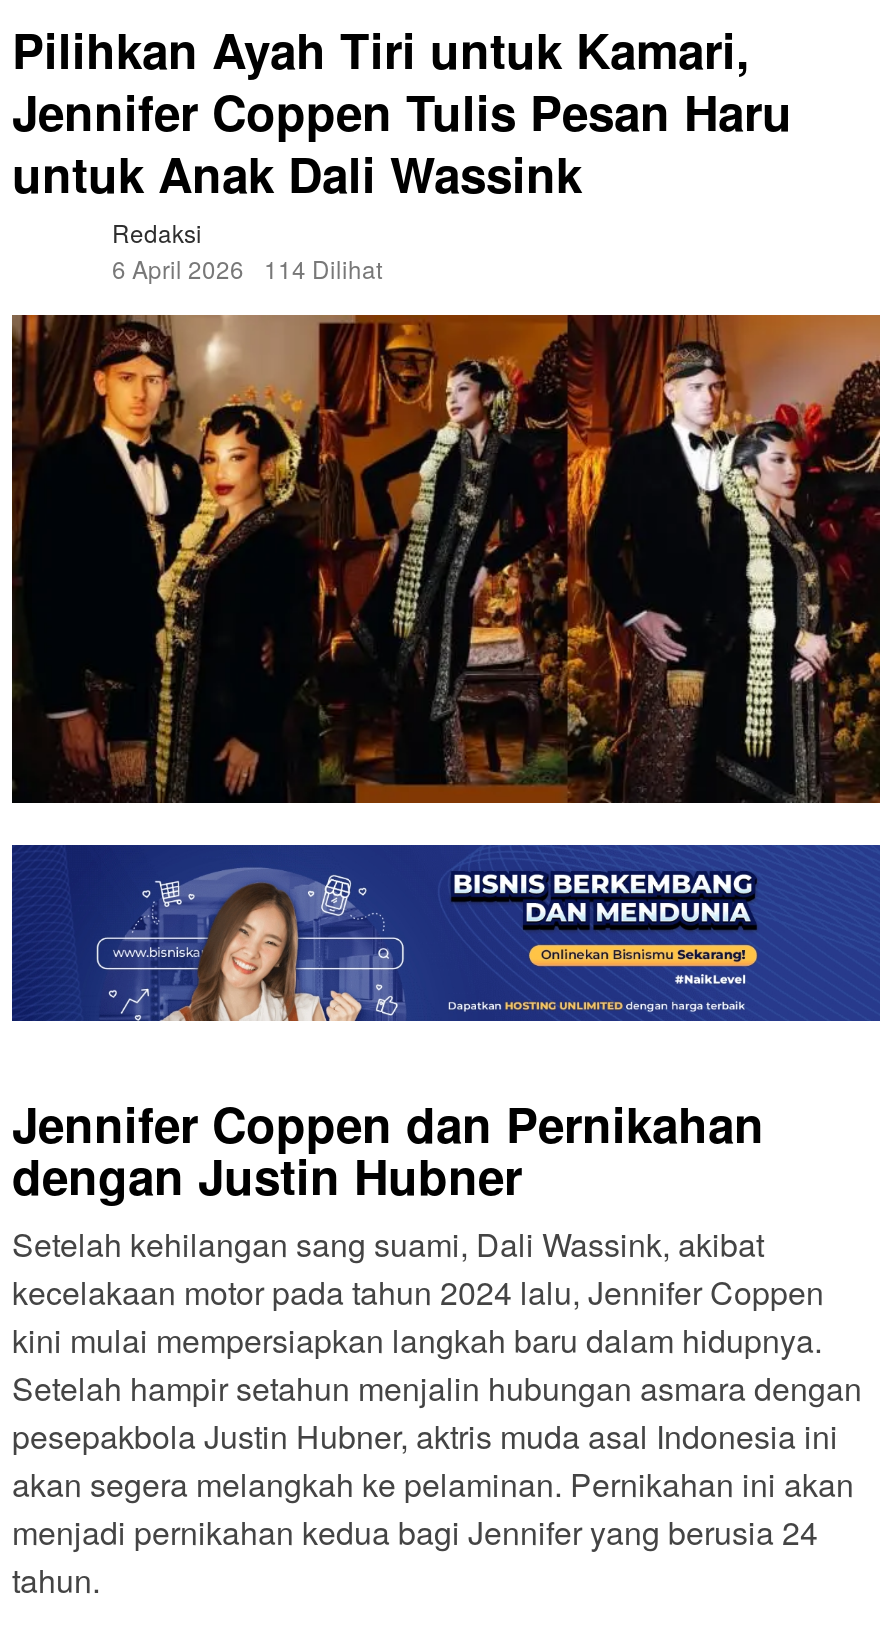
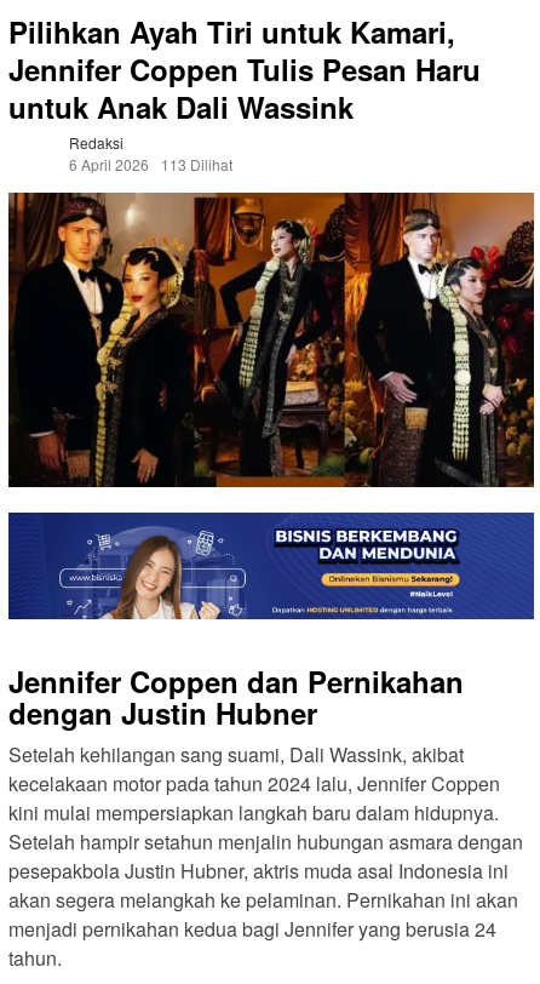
- 6 April 2026 114 Dilihat
+ 6 April 2026 113 Dilihat
